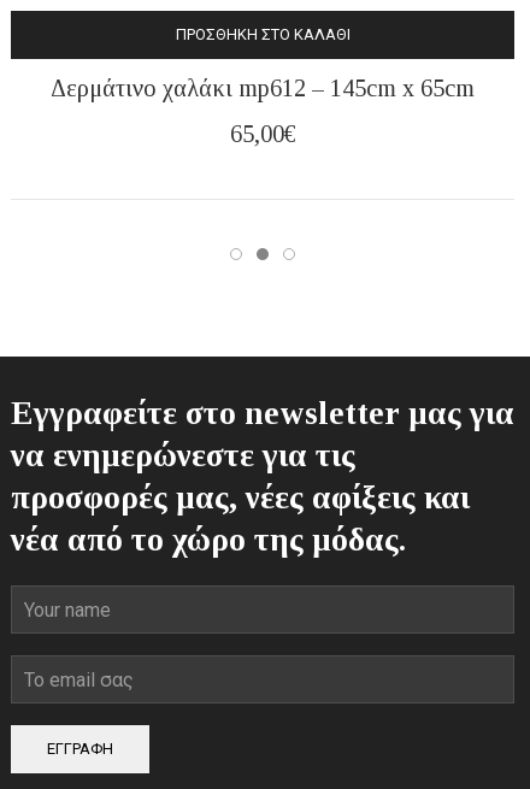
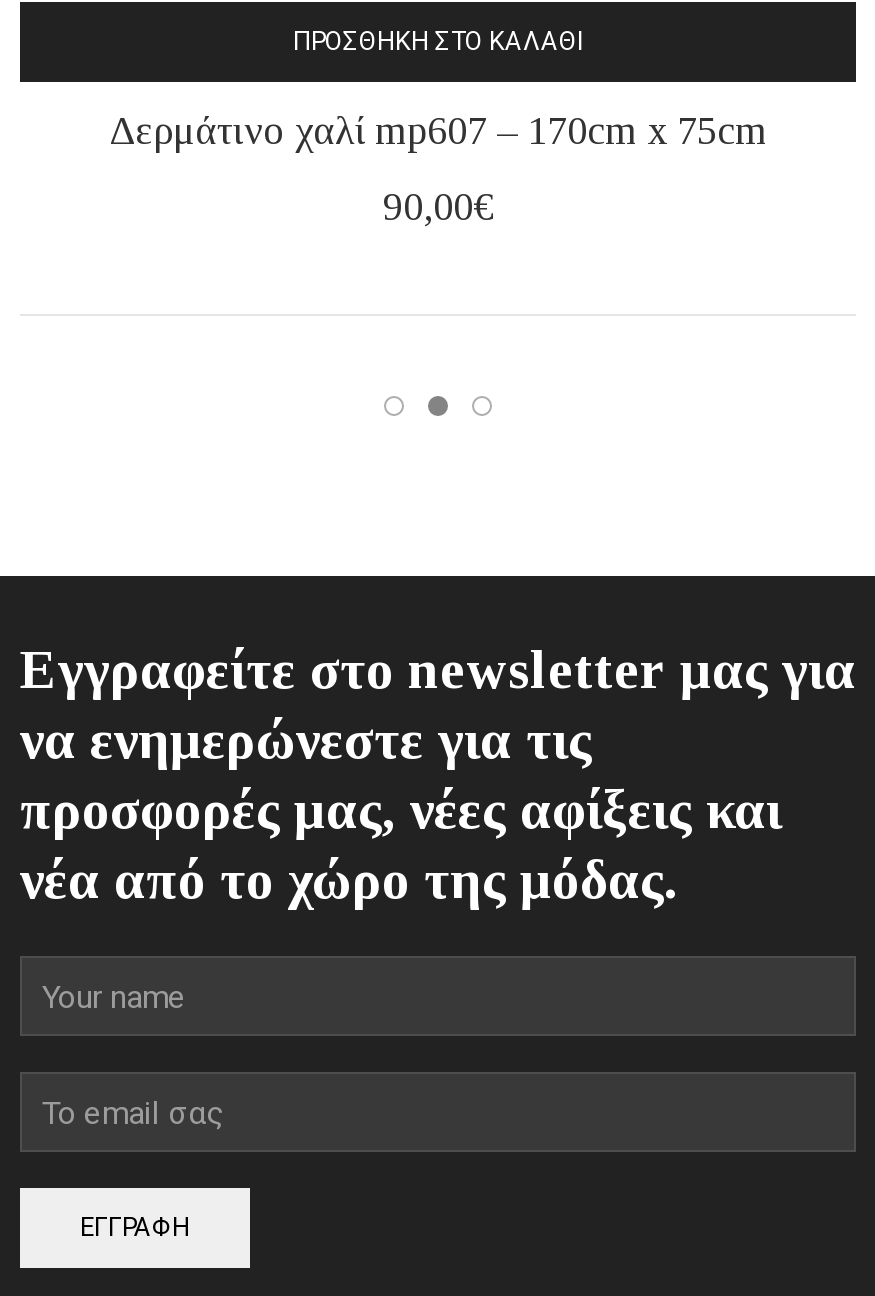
- Δερμάτινο χαλάκι mp612 – 145cm x 65cm
+ Δερμάτινο χαλί mp607 – 170cm x 75cm

- 65,00€
+ 90,00€
